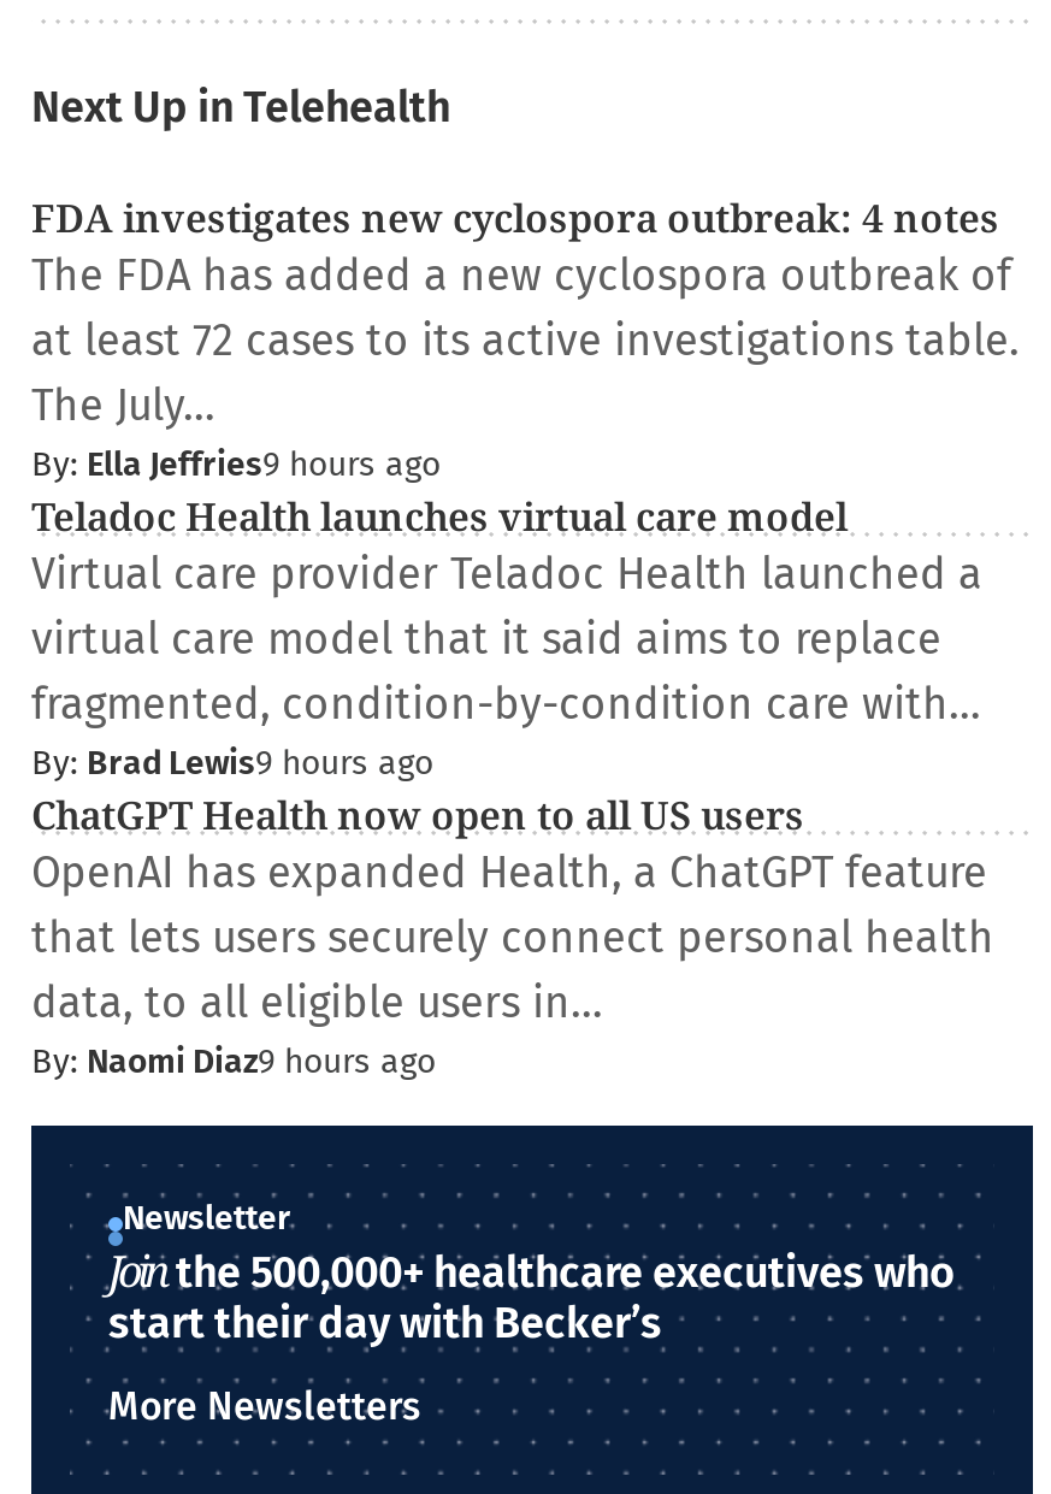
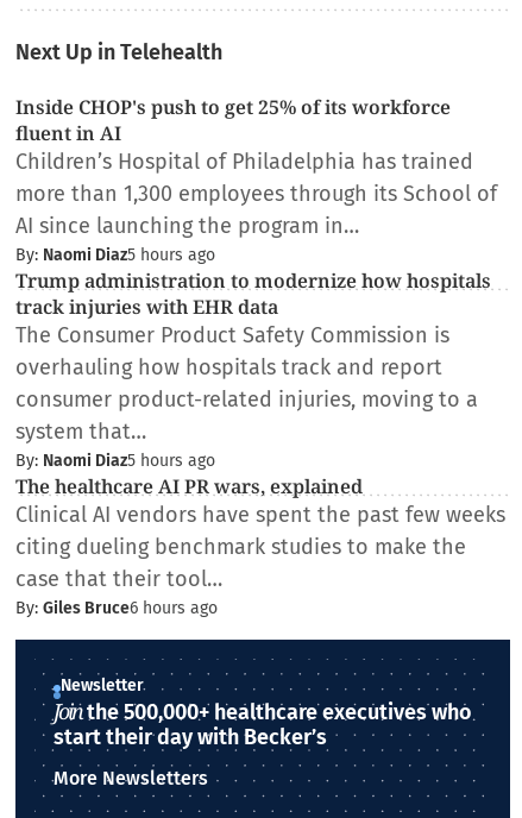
- FDA investigates new cyclospora outbreak: 4 notes
- The FDA has added a new cyclospora outbreak of
- at least 72 cases to its active investigations table.
- The July…
- By: Ella Jeffries
- Teladoc Health launches virtual care model
- Virtual care provider Teladoc Health launched a
- virtual care model that it said aims to replace
- fragmented, condition-by-condition care with…
- By: Brad Lewis
- ChatGPT Health now open to all US users
- OpenAI has expanded Health, a ChatGPT feature
- that lets users securely connect personal health
- data, to all eligible users in…
- By: Naomi Diaz
+ Inside CHOP's push to get 25% of its workforce
+ fluent in AI
+ Children’s Hospital of Philadelphia has trained
+ more than 1,300 employees through its School of
+ AI since launching the program in…
+ By: Naomi Diaz5 hours ago
+ Trump administration to modernize how hospitals
+ track injuries with EHR data
+ The Consumer Product Safety Commission is
+ overhauling how hospitals track and report
+ consumer product-related injuries, moving to a
+ system that…
+ By: Naomi Diaz5 hours ago
+ The healthcare AI PR wars, explained
+ Clinical AI vendors have spent the past few weeks
+ citing dueling benchmark studies to make the
+ case that their tool…
+ By: Giles Bruce6 hours ago
